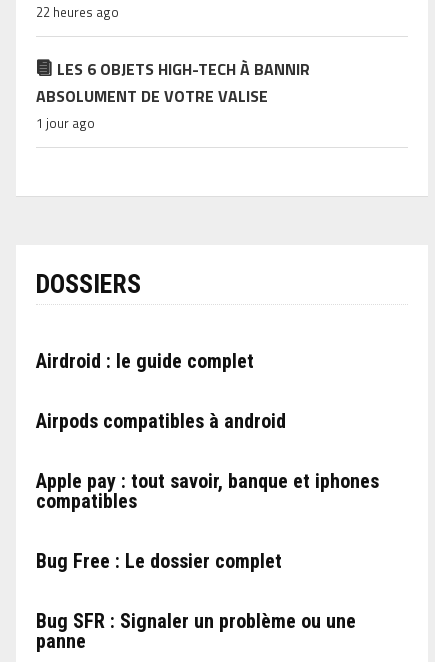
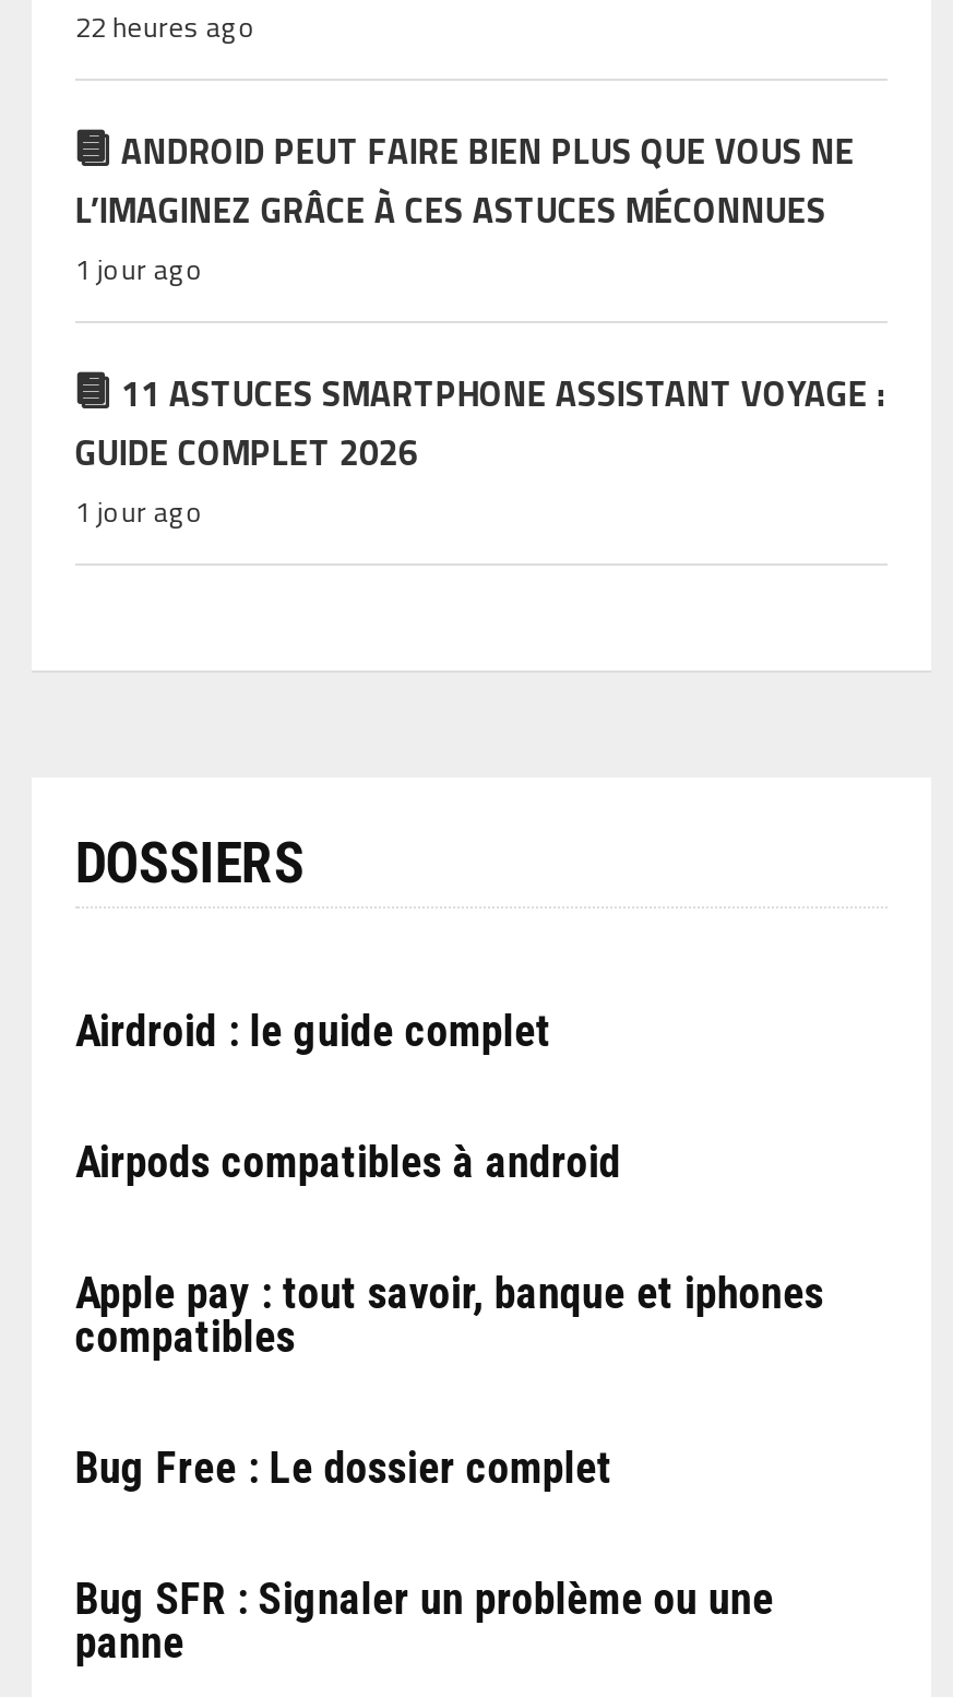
- LES 6 OBJETS HIGH-TECH À BANNIR
- ABSOLUMENT DE VOTRE VALISE
+ ANDROID PEUT FAIRE BIEN PLUS QUE VOUS NE
+ L’IMAGINEZ GRÂCE À CES ASTUCES MÉCONNUES
+ 1 jour ago
+ 11 ASTUCES SMARTPHONE ASSISTANT VOYAGE :
+ GUIDE COMPLET 2026
